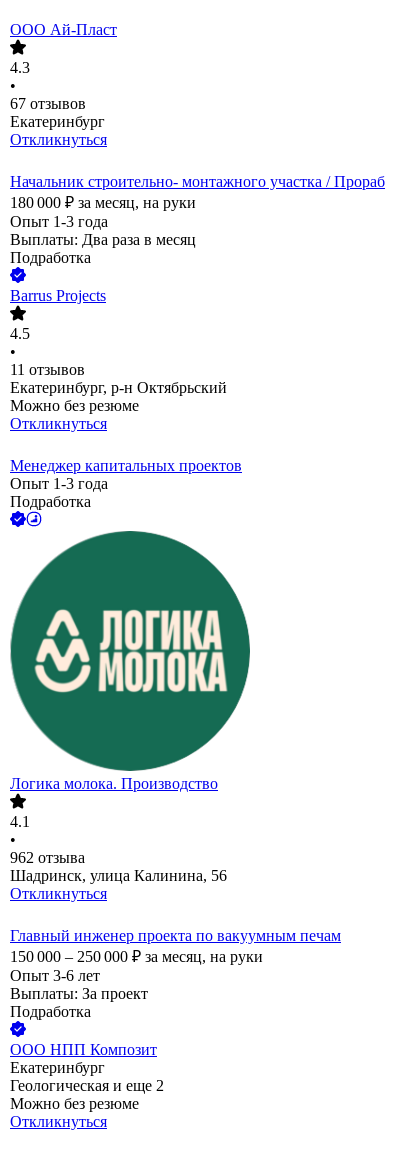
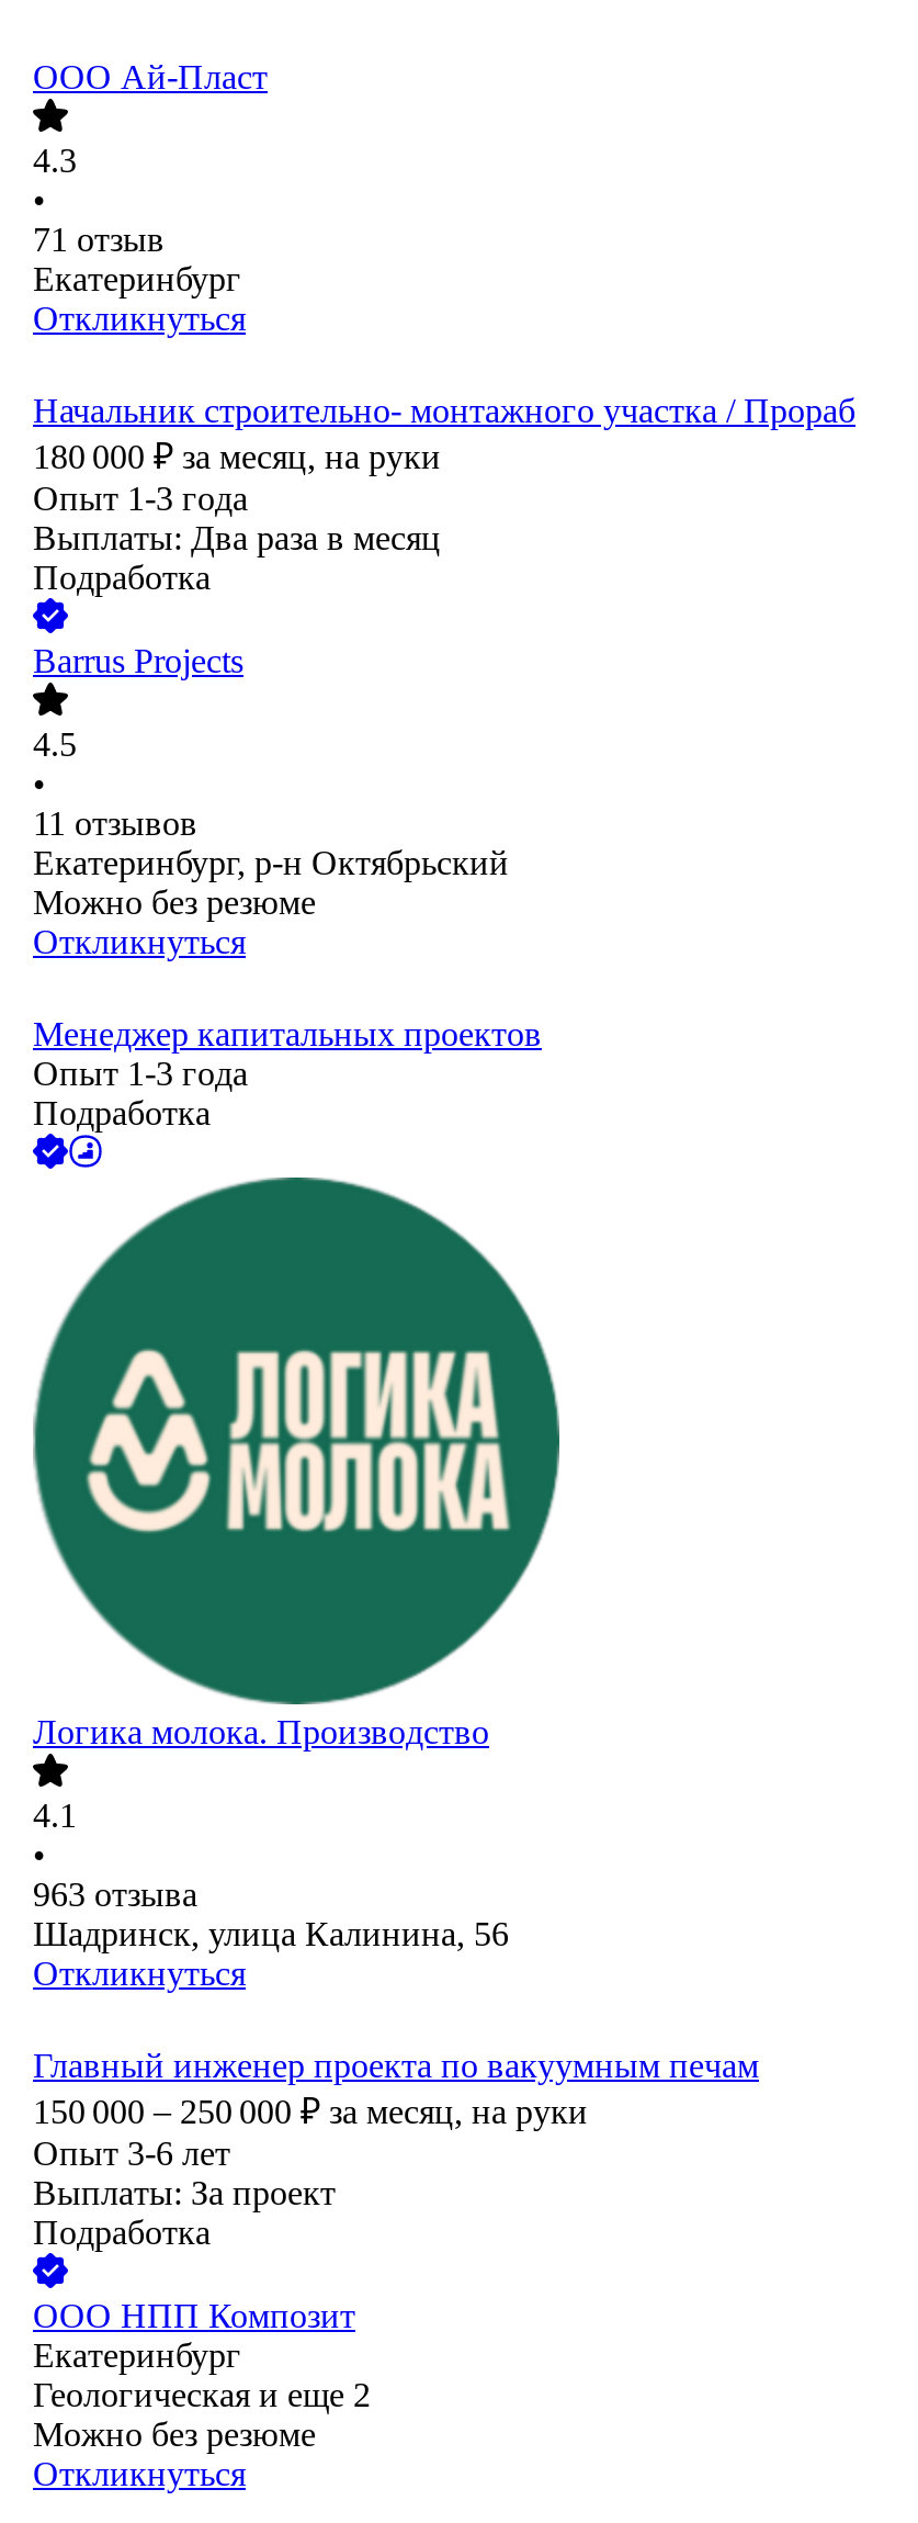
- 67 отзывов
+ 71 отзыв

- 962 отзыва
+ 963 отзыва
